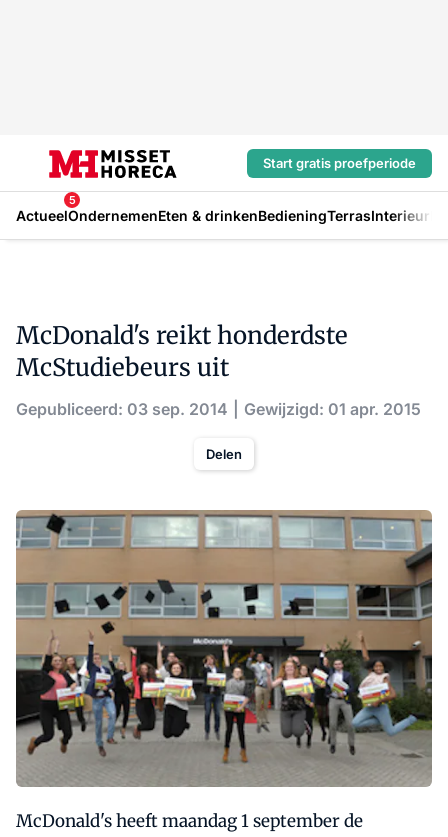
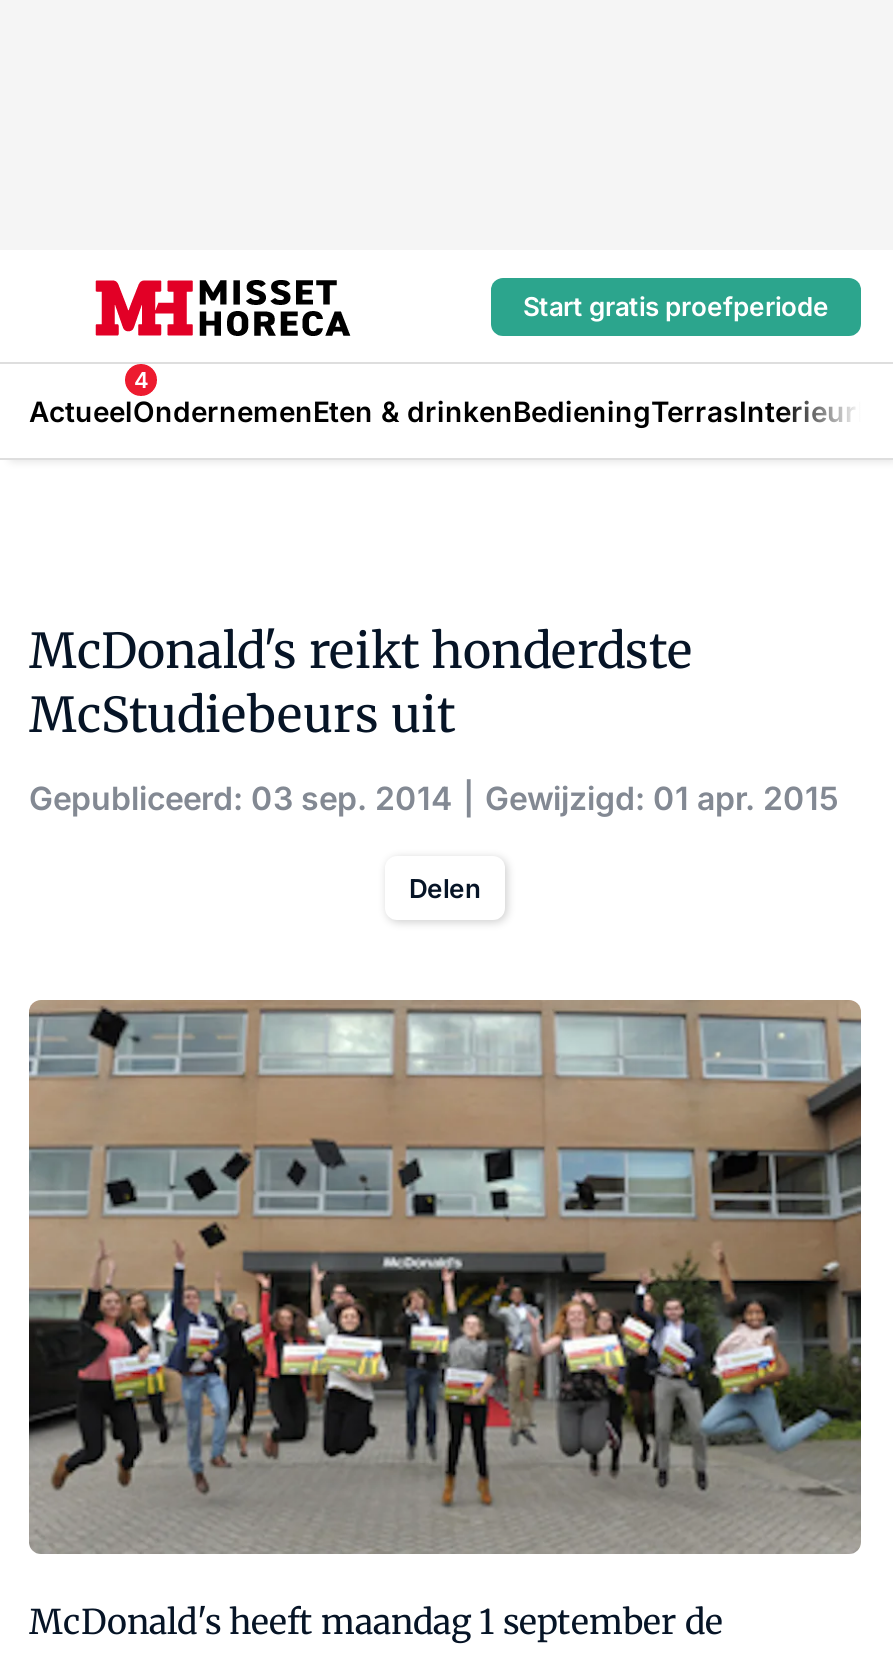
- 5
+ 4
